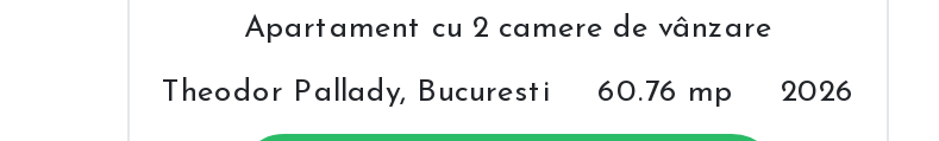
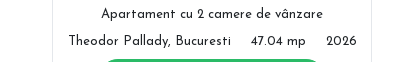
- Theodor Pallady, Bucuresti 60.76 mp 2026
+ Theodor Pallady, Bucuresti 47.04 mp 2026
